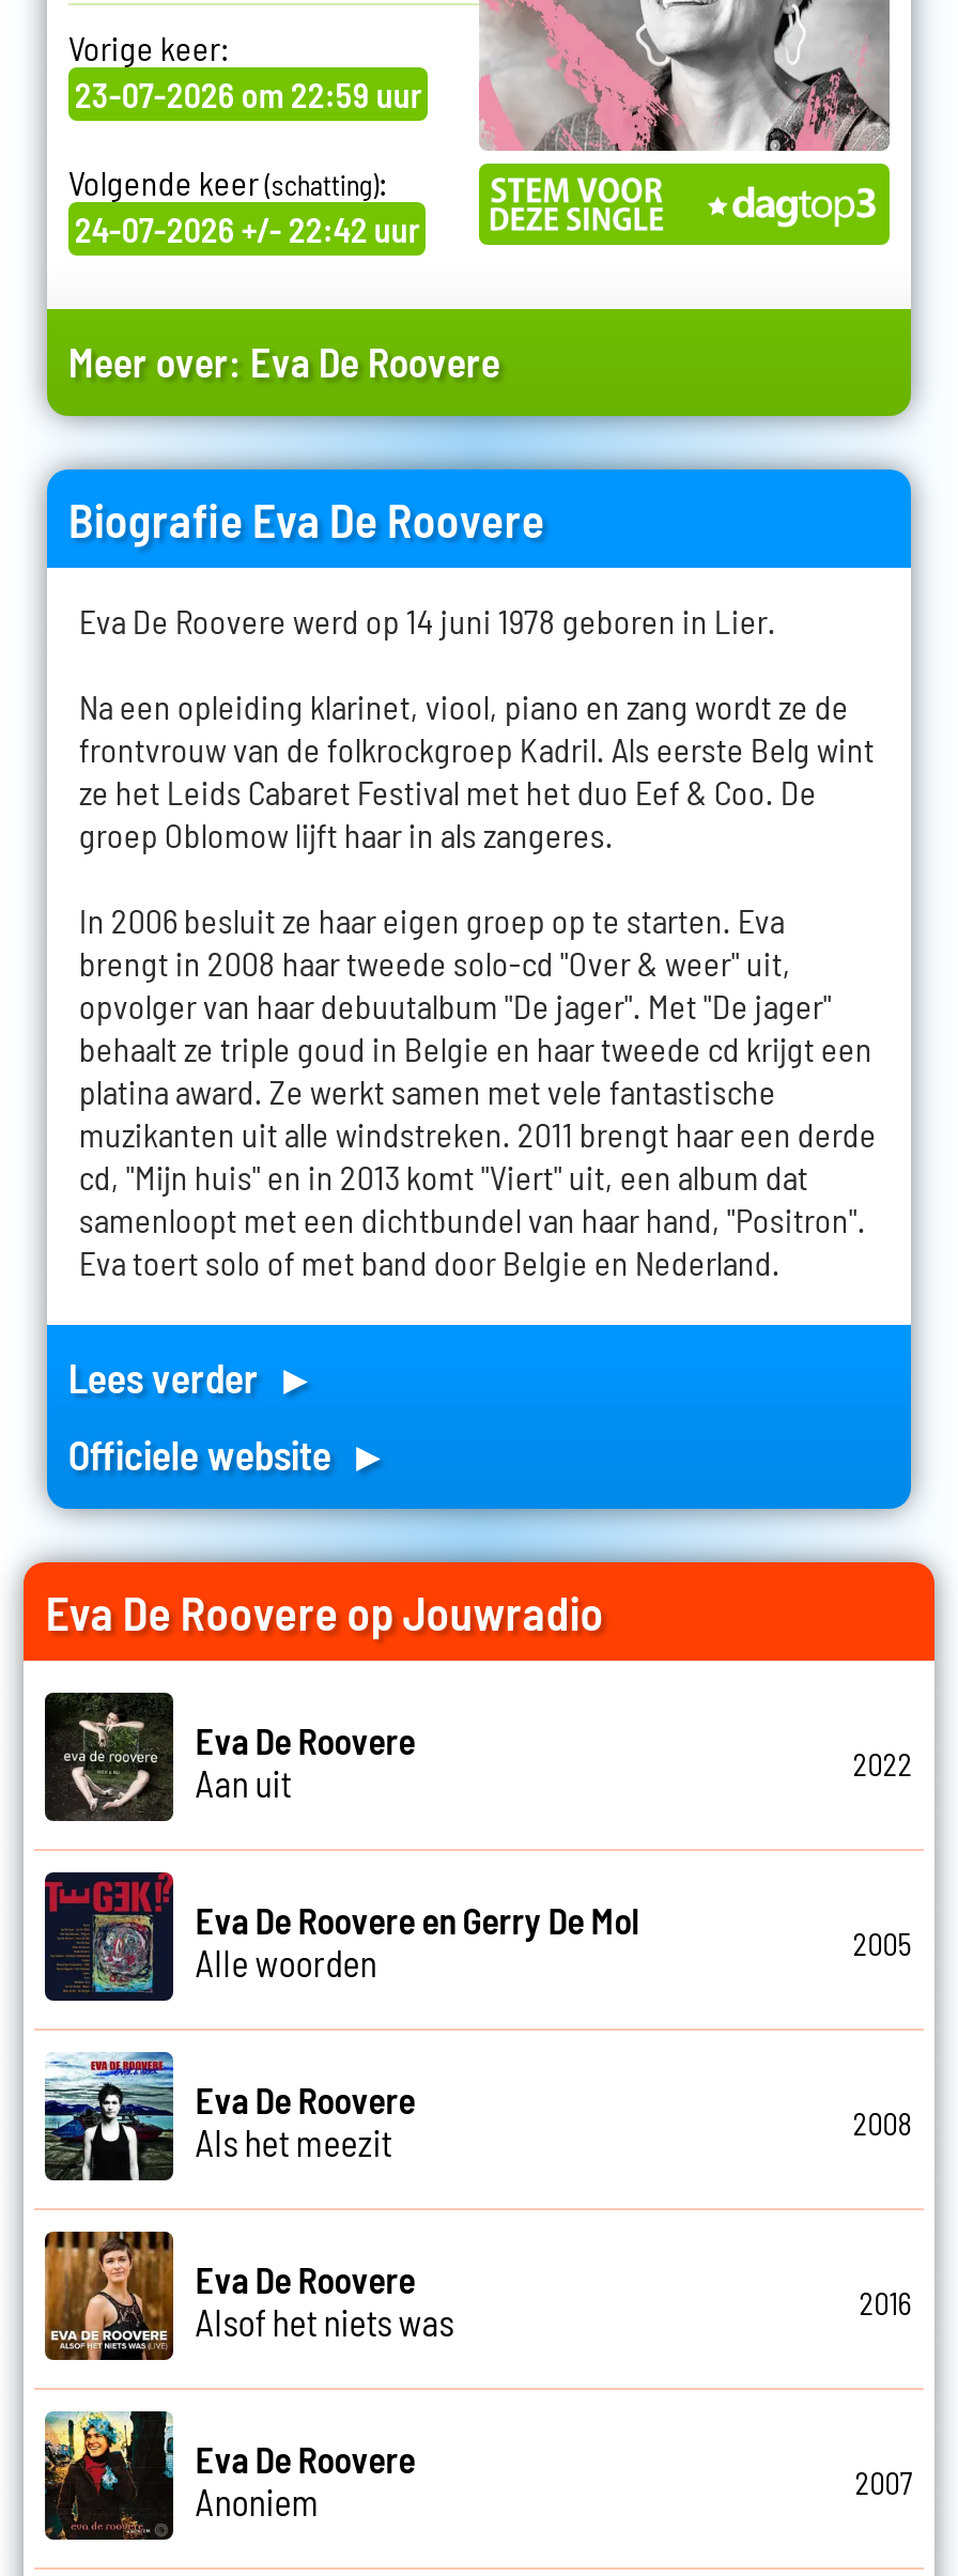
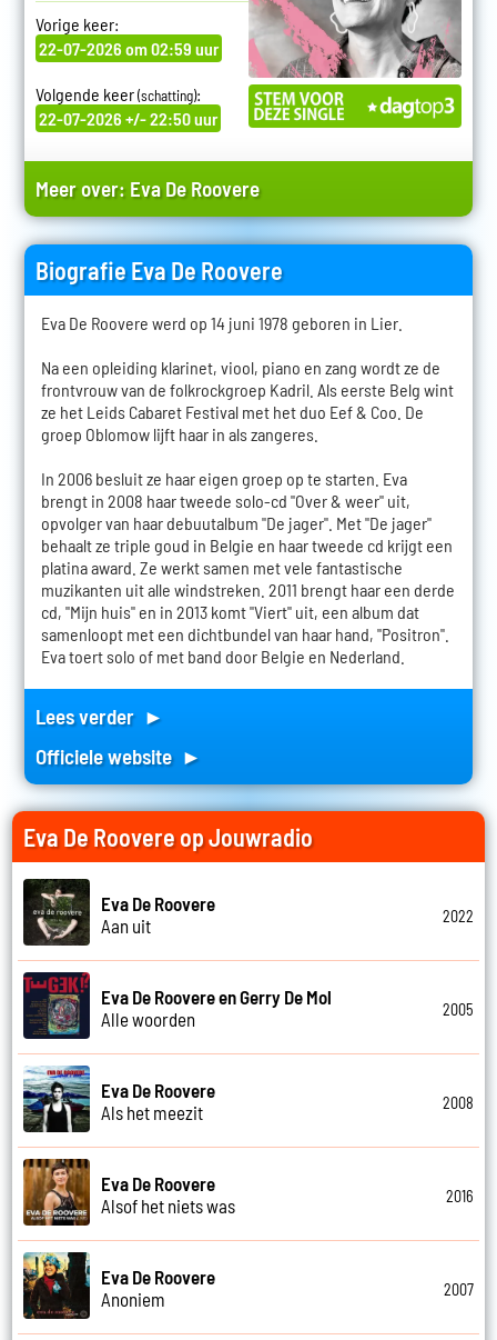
- 23-07-2026 om 22:59 uur
+ 22-07-2026 om 02:59 uur

- 24-07-2026 +/- 22:42 uur
+ 22-07-2026 +/- 22:50 uur
